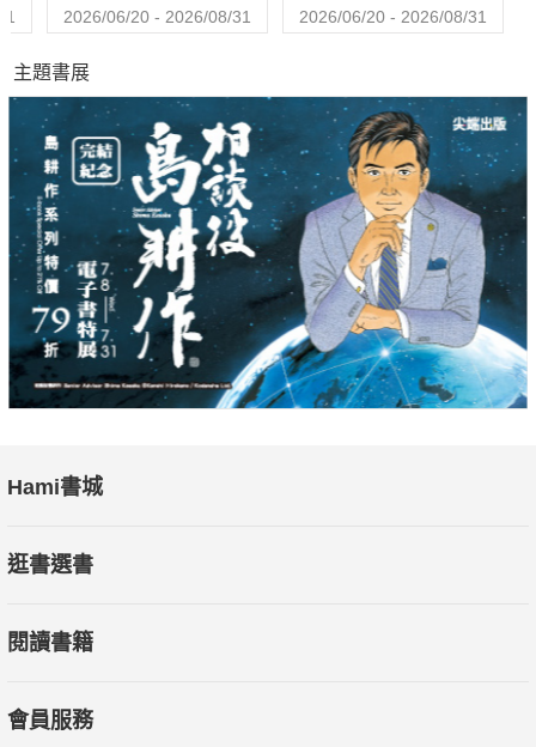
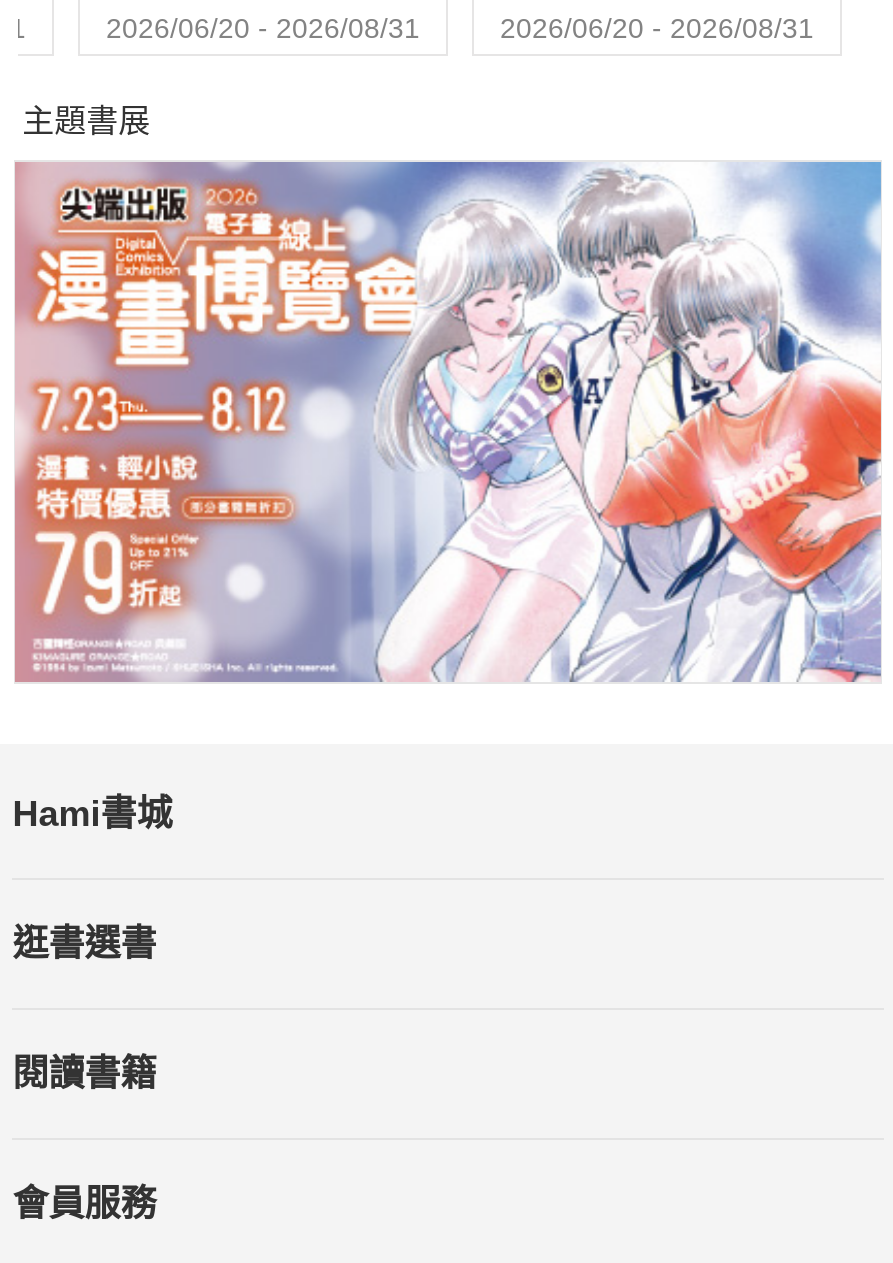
- [image]
+ [image]
